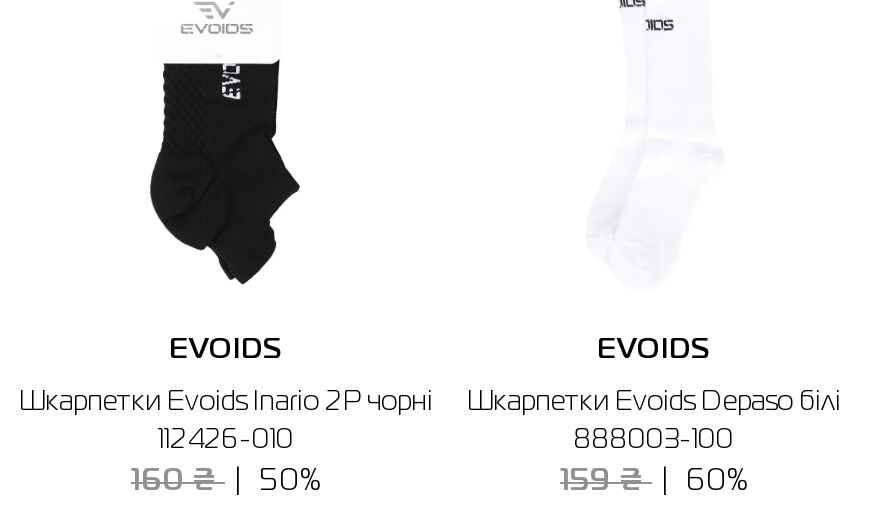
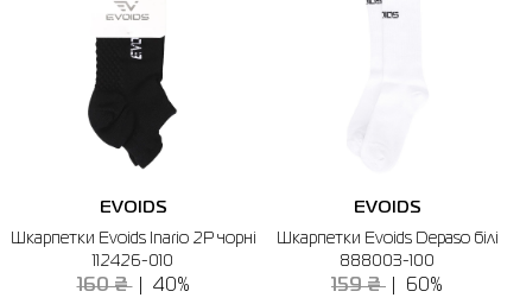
- 160 ₴ 50%
+ 160 ₴ 40%
